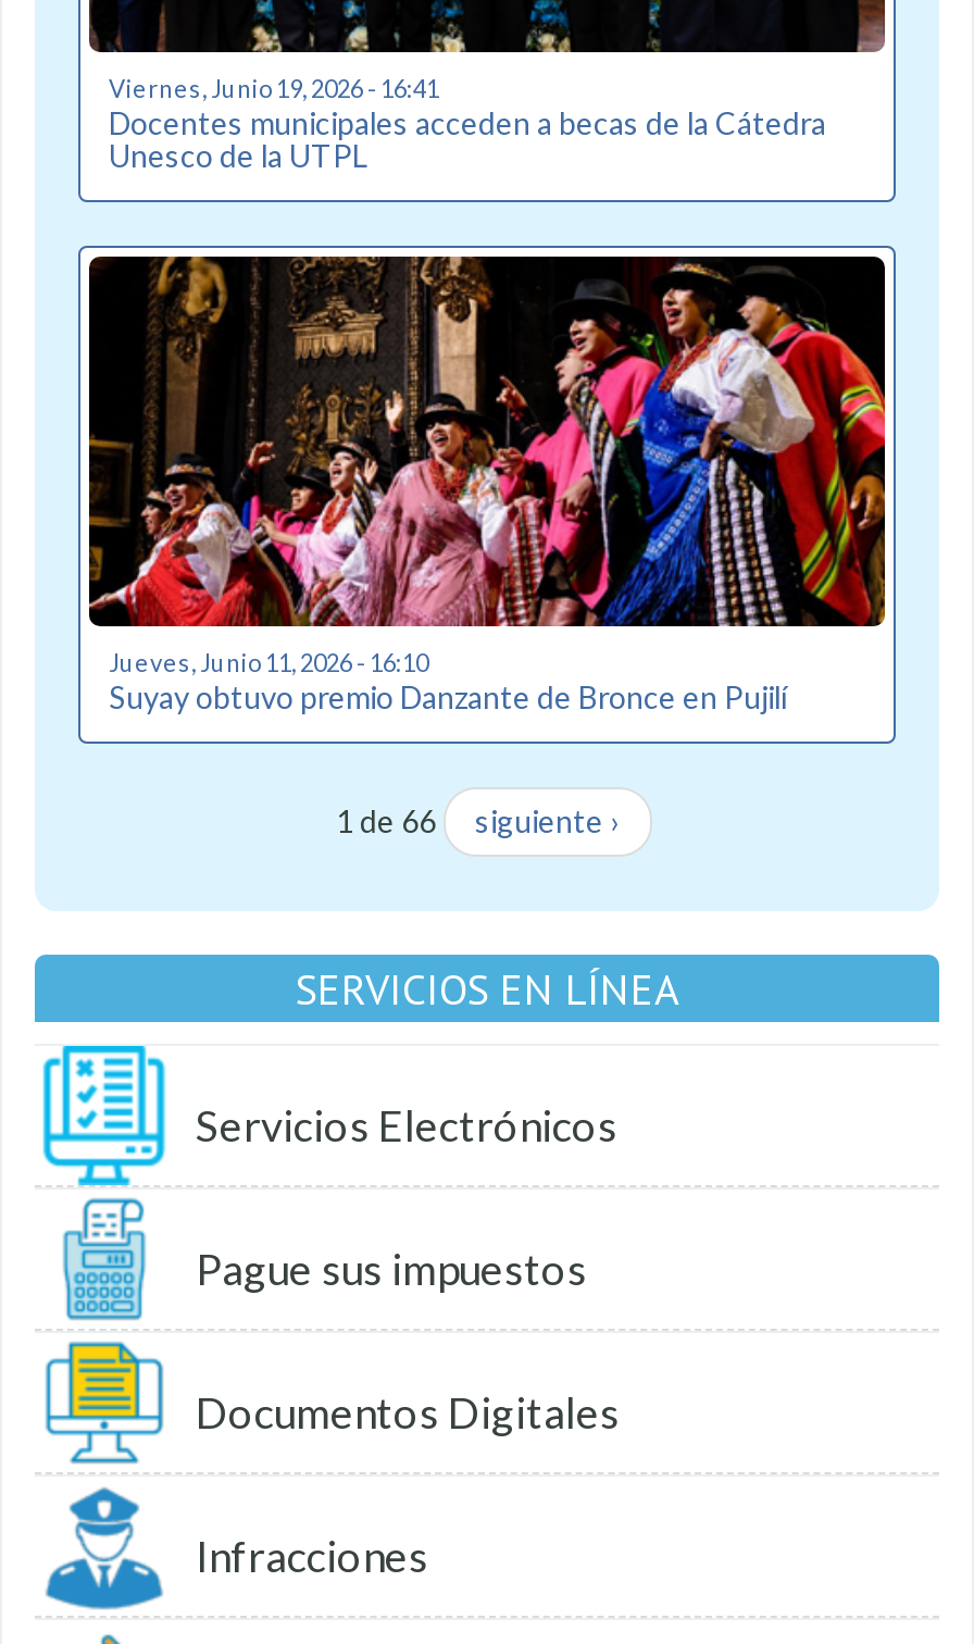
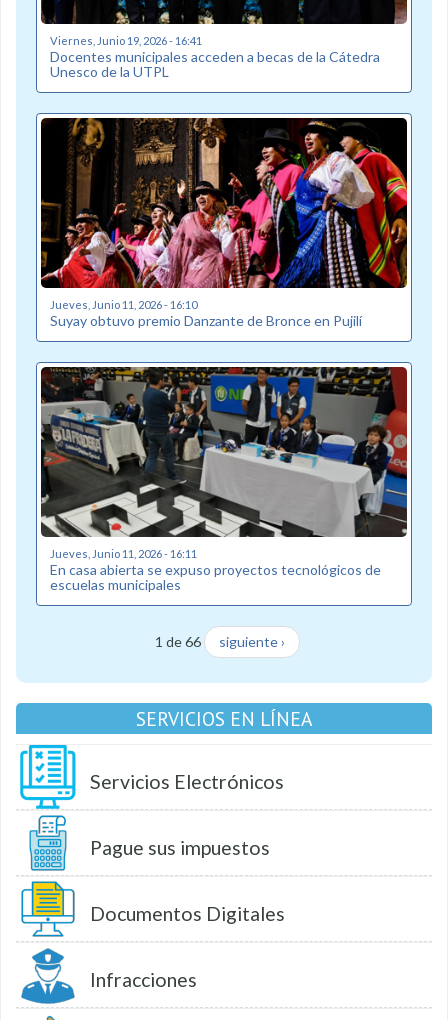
+ [image]
+ Jueves, Junio 11, 2026 - 16:11
+ En casa abierta se expuso proyectos tecnológicos de
+ escuelas municipales
